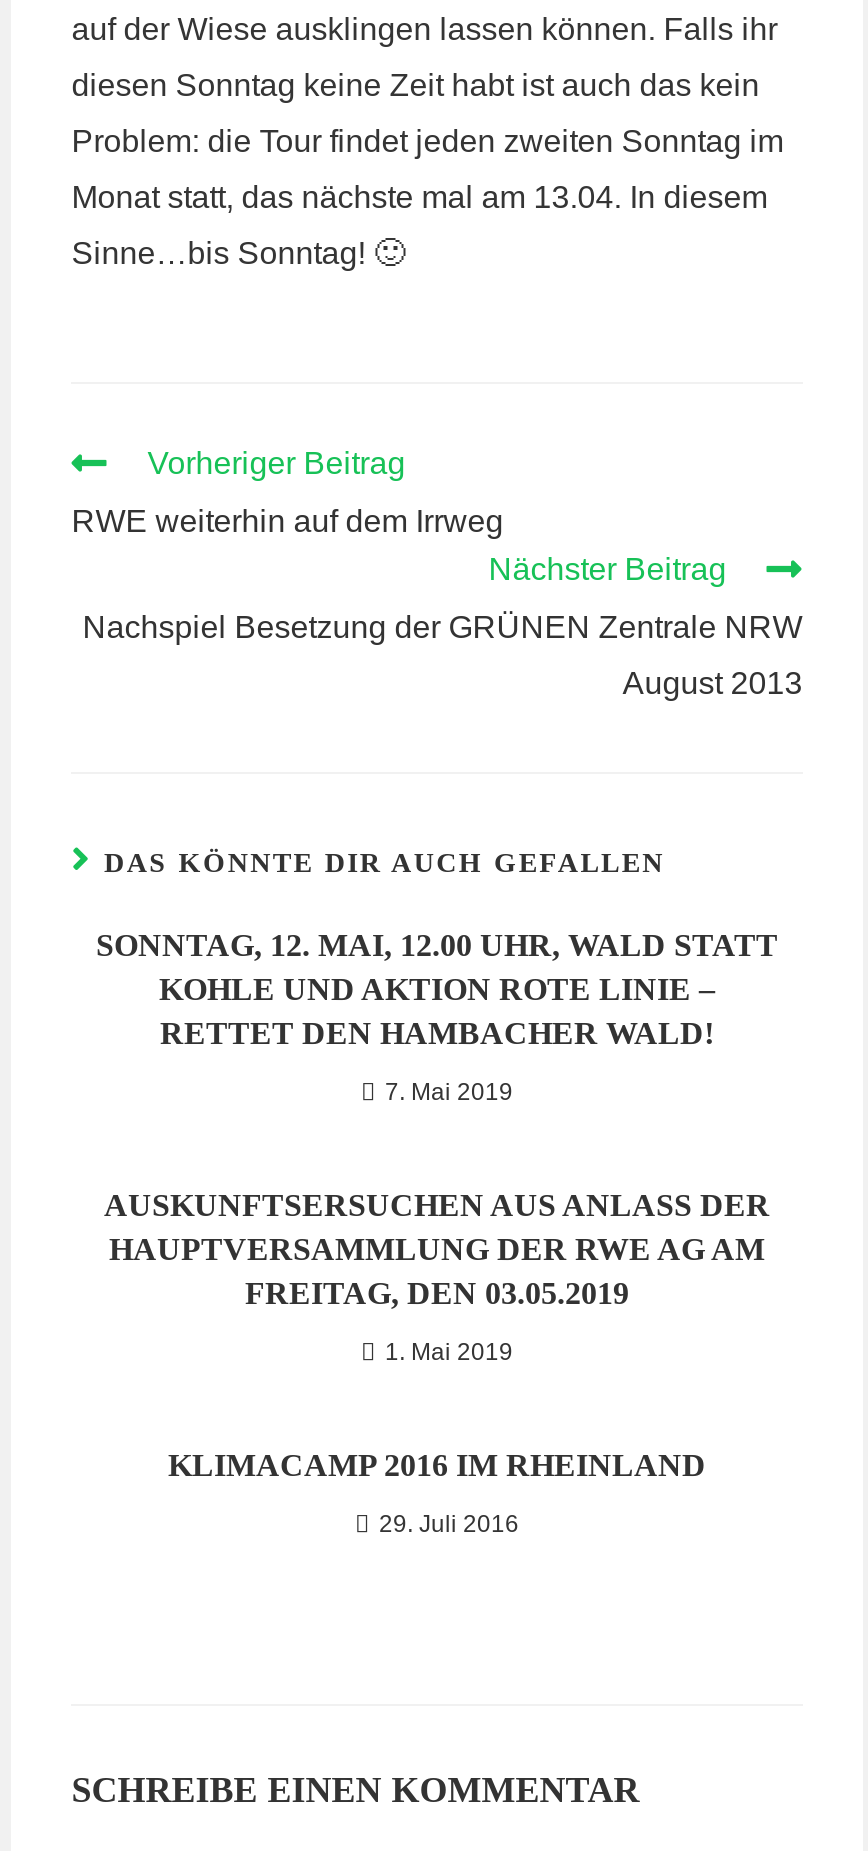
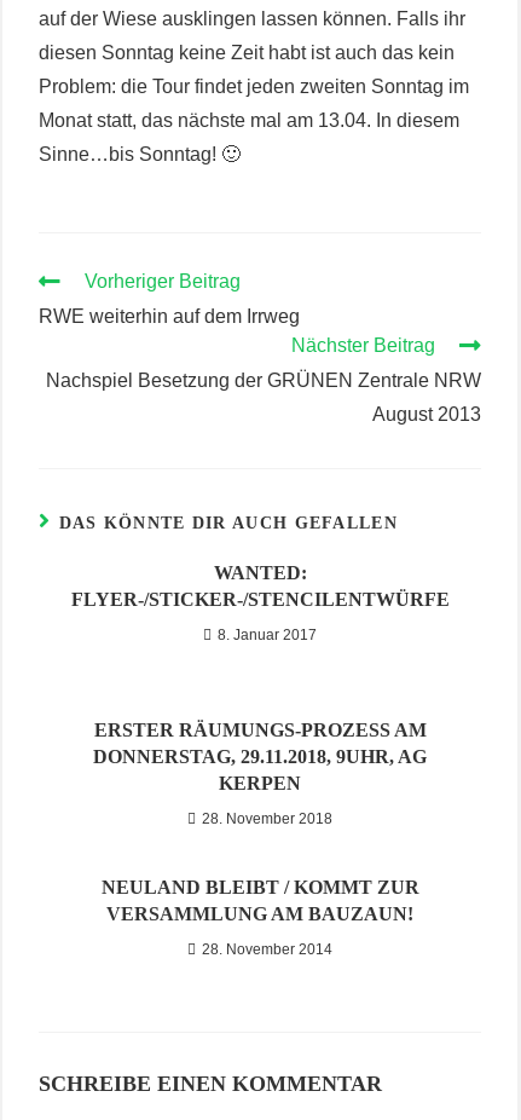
- SONNTAG, 12. MAI, 12.00 UHR, WALD STATT
- KOHLE UND AKTION ROTE LINIE –
- RETTET DEN HAMBACHER WALD!
+ WANTED:
+ FLYER-/STICKER-/STENCILENTWÜRFE

- 7. Mai 2019
+ 8. Januar 2017

- AUSKUNFTSERSUCHEN AUS ANLASS DER
- HAUPTVERSAMMLUNG DER RWE AG AM
- FREITAG, DEN 03.05.2019
+ ERSTER RÄUMUNGS-PROZESS AM
+ DONNERSTAG, 29.11.2018, 9UHR, AG
+ KERPEN

- 1. Mai 2019
+ 28. November 2018

- KLIMACAMP 2016 IM RHEINLAND
+ NEULAND BLEIBT / KOMMT ZUR
+ VERSAMMLUNG AM BAUZAUN!

- 29. Juli 2016
+ 28. November 2014
